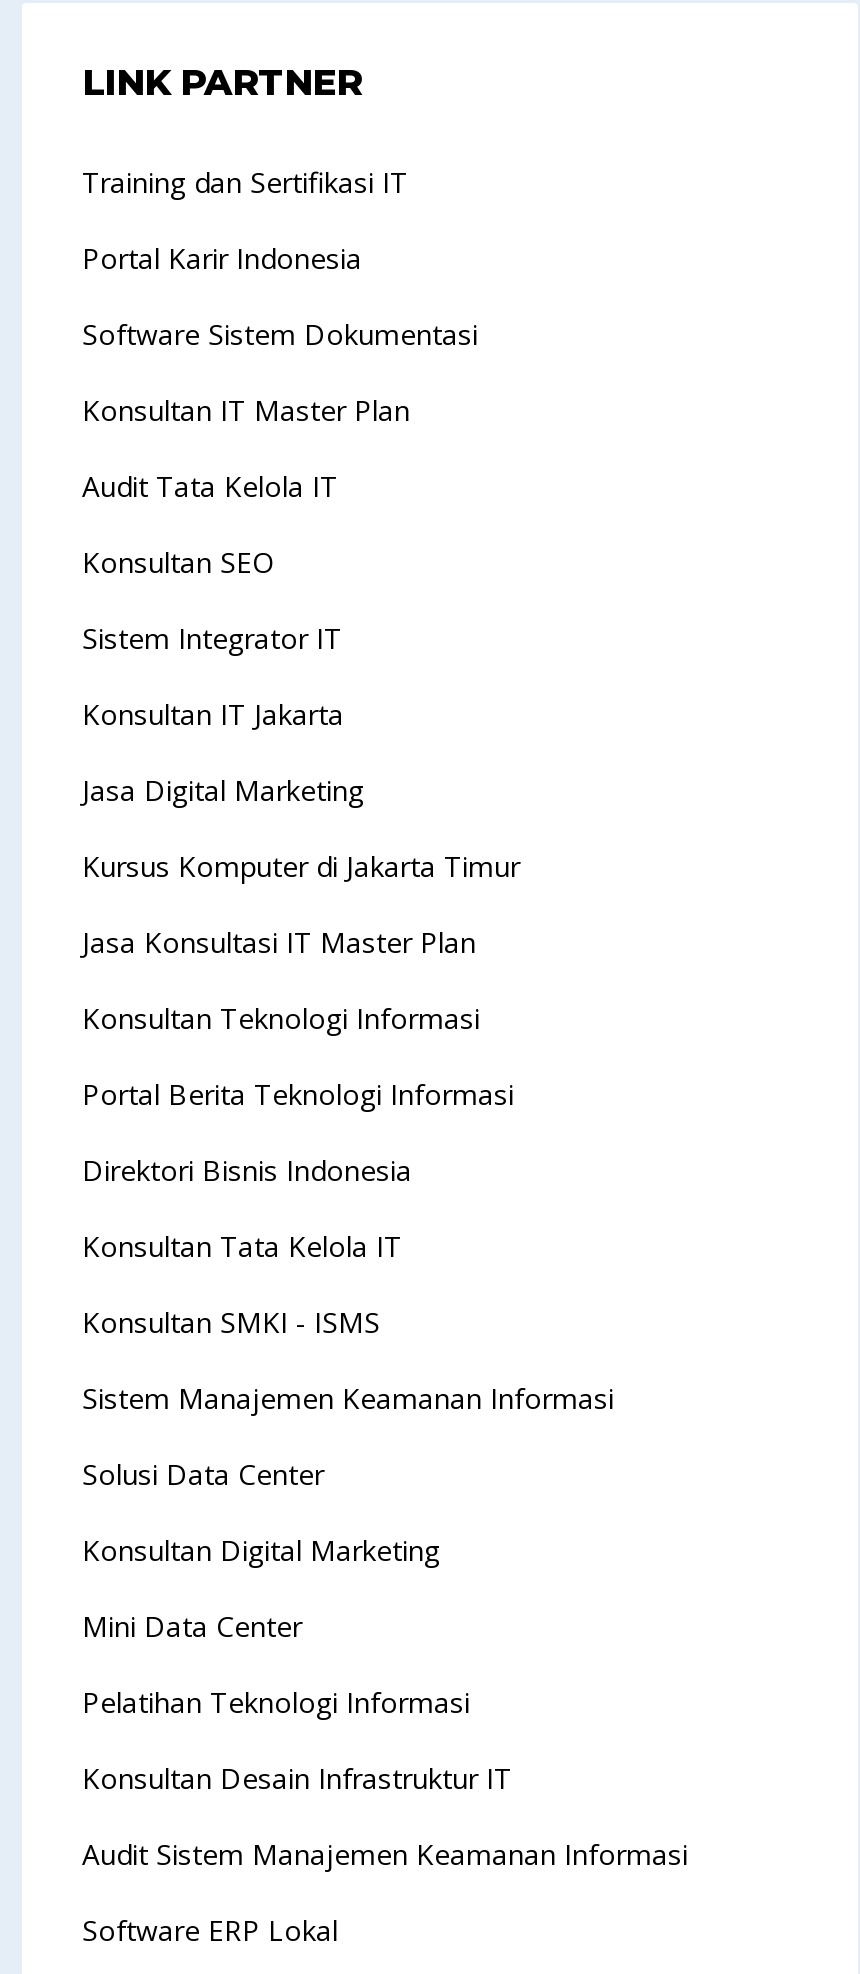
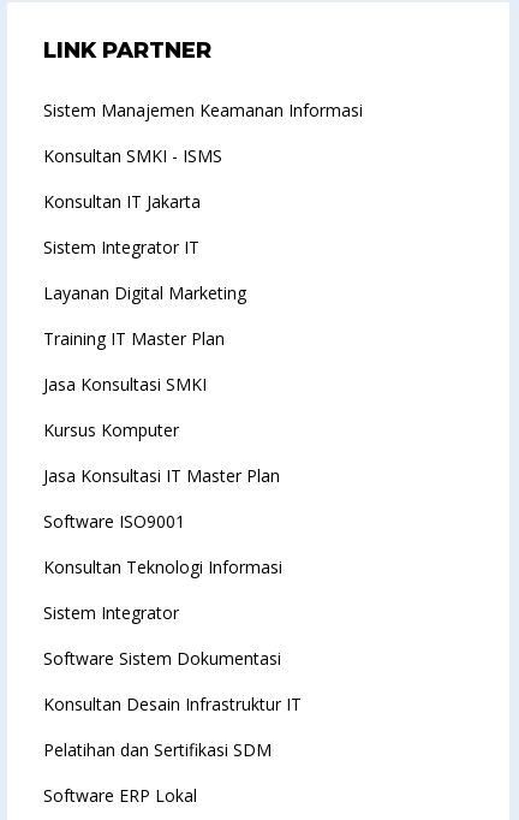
- Training dan Sertifikasi IT
- Portal Karir Indonesia
- Konsultan IT Master Plan
- Audit Tata Kelola IT
- Konsultan SEO
- Jasa Digital Marketing
- Kursus Komputer di Jakarta Timur
- Portal Berita Teknologi Informasi
- Direktori Bisnis Indonesia
- Konsultan Tata Kelola IT

moved down: Software Sistem Dokumentasi

moved down: Konsultan SMKI - ISMS | Konsultan IT Jakarta | Sistem Integrator IT

moved down: Jasa Konsultasi IT Master Plan

moved down: Konsultan Teknologi Informasi

moved up: Sistem Manajemen Keamanan Informasi

- Solusi Data Center
- Konsultan Digital Marketing
- Mini Data Center
- Pelatihan Teknologi Informasi
+ Layanan Digital Marketing
+ Training IT Master Plan
+ Jasa Konsultasi SMKI
+ Kursus Komputer
+ Software ISO9001
+ Sistem Integrator

- Audit Sistem Manajemen Keamanan Informasi
+ Pelatihan dan Sertifikasi SDM
